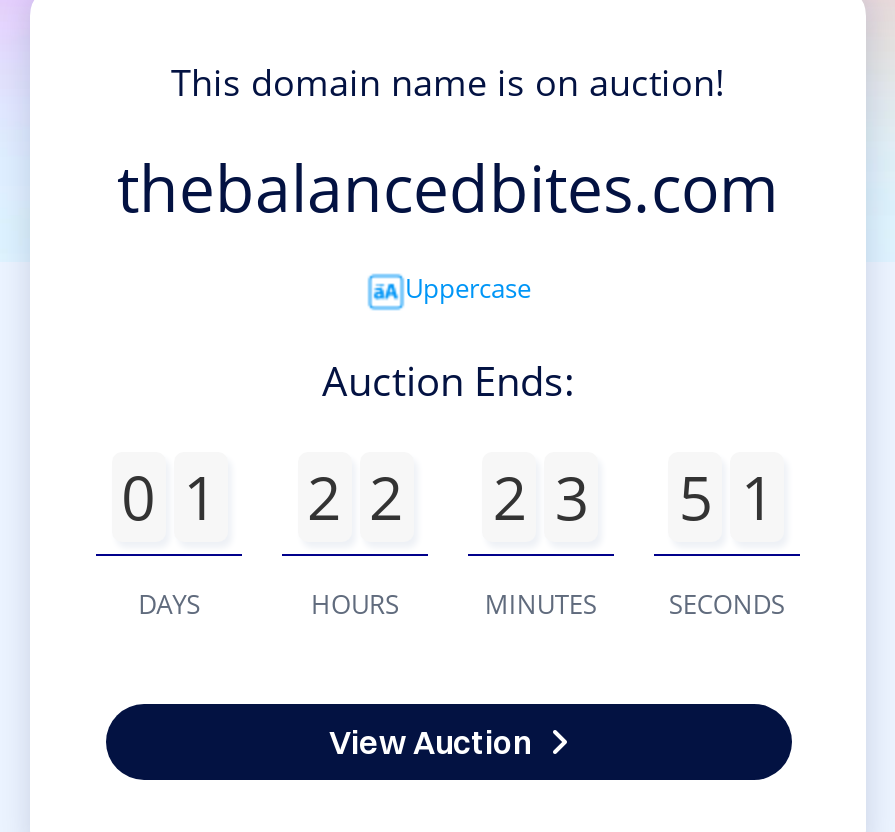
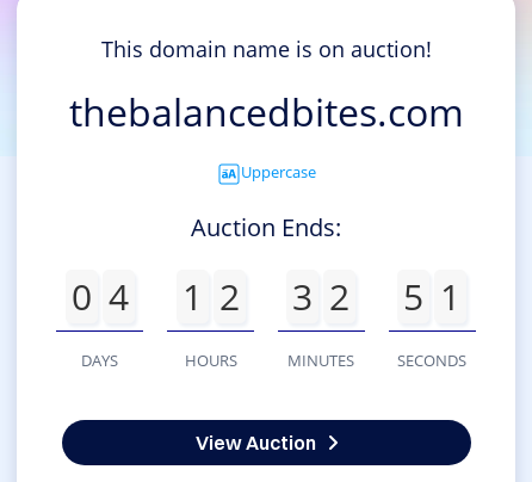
- 0 1
+ 0 4

- 2 2
+ 1 2

- 2 3
+ 3 2
